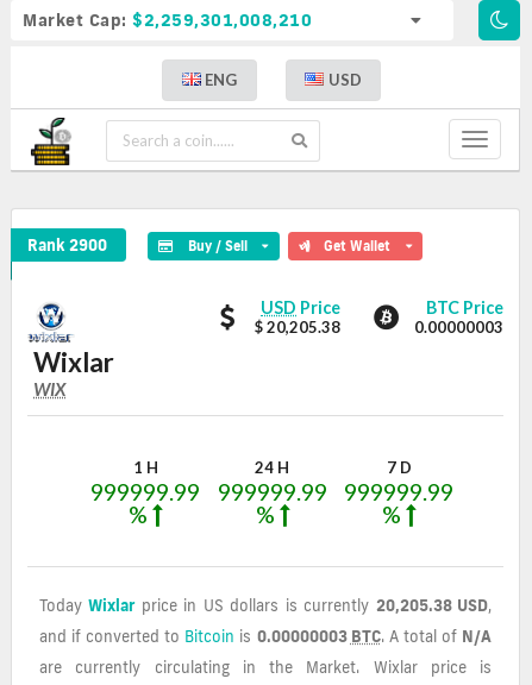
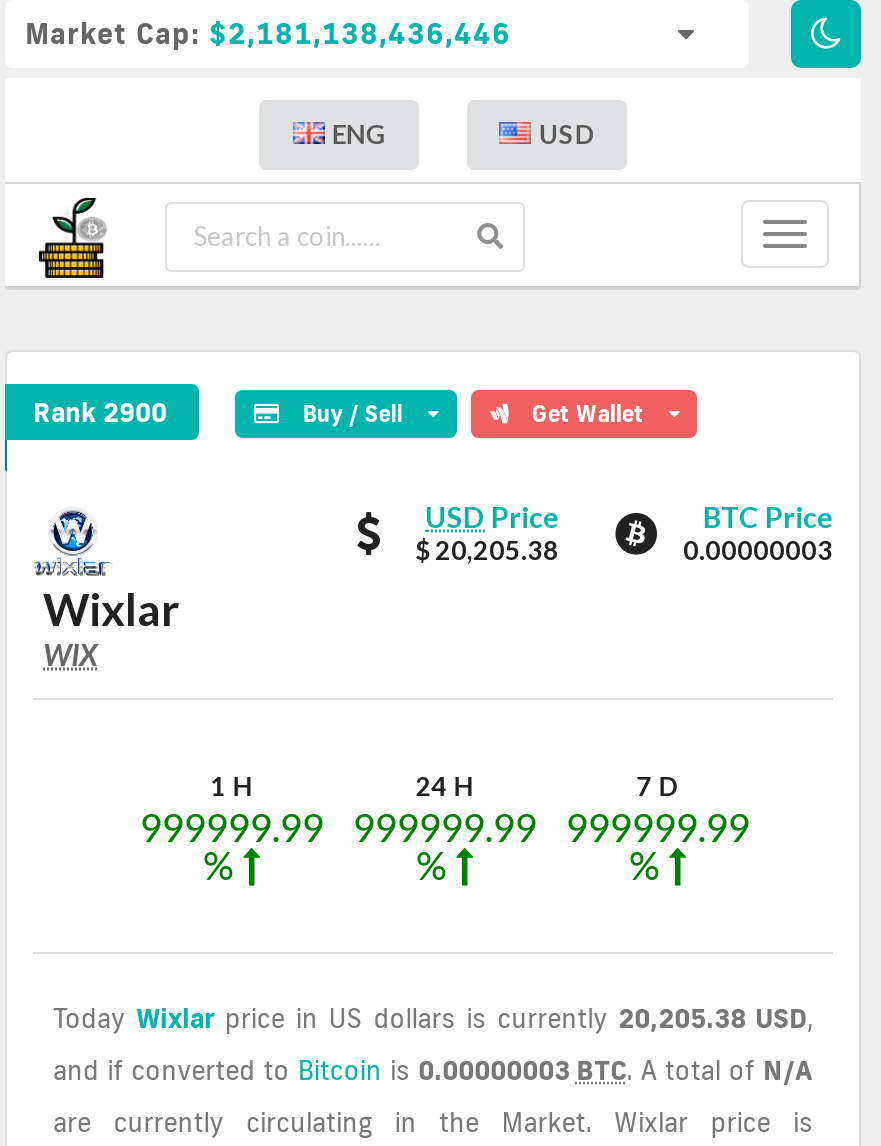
- Market Cap: $2,259,301,008,210
+ Market Cap: $2,181,138,436,446
